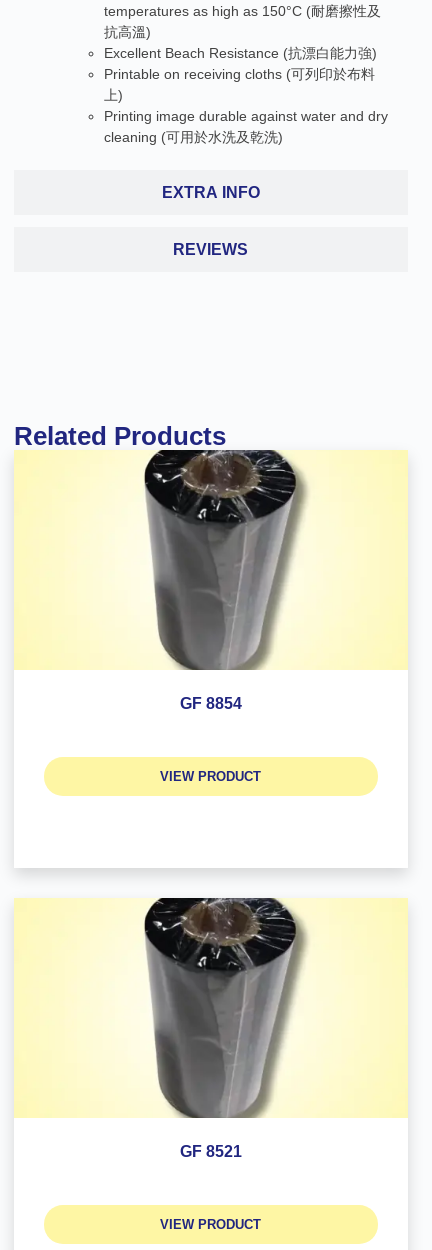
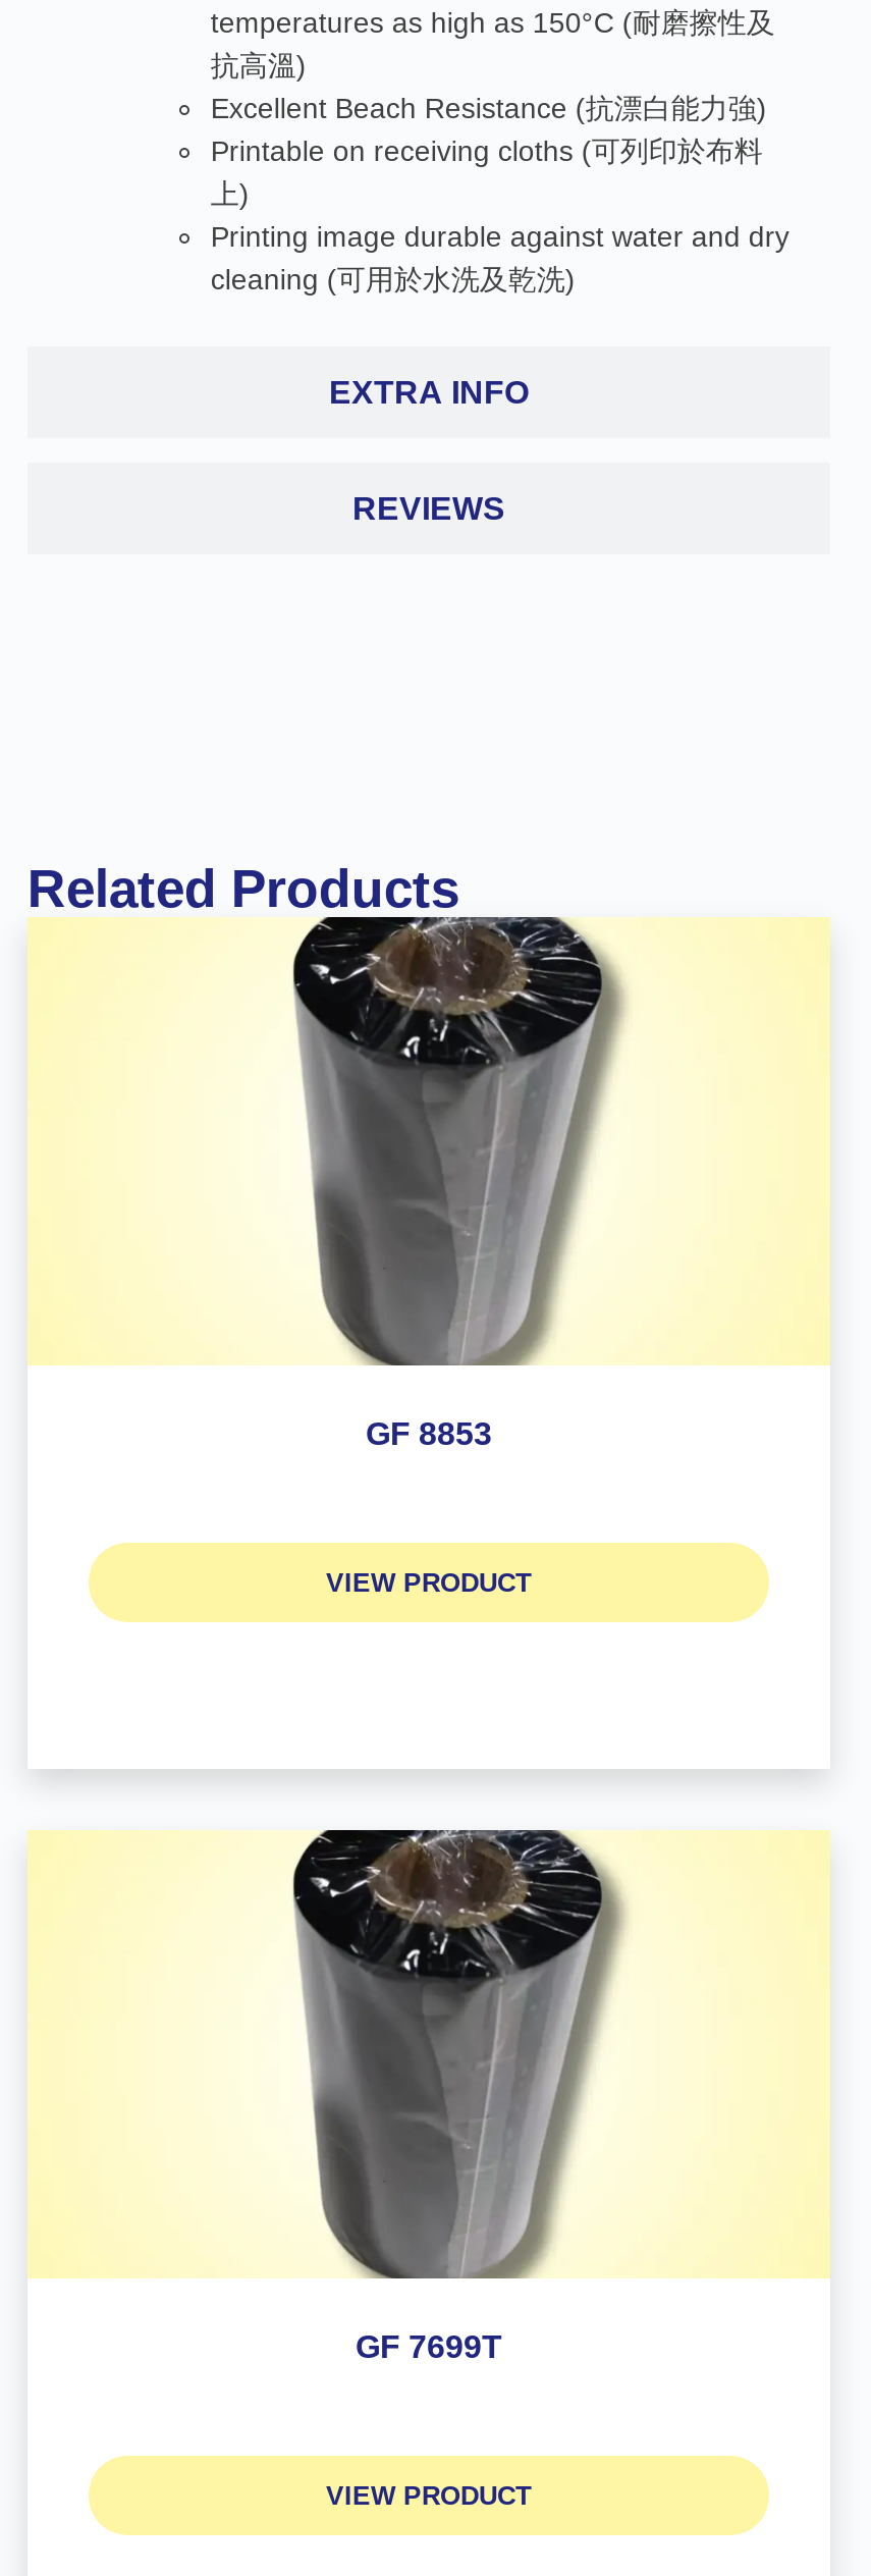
- GF 8854
+ GF 8853

- GF 8521
+ GF 7699T
